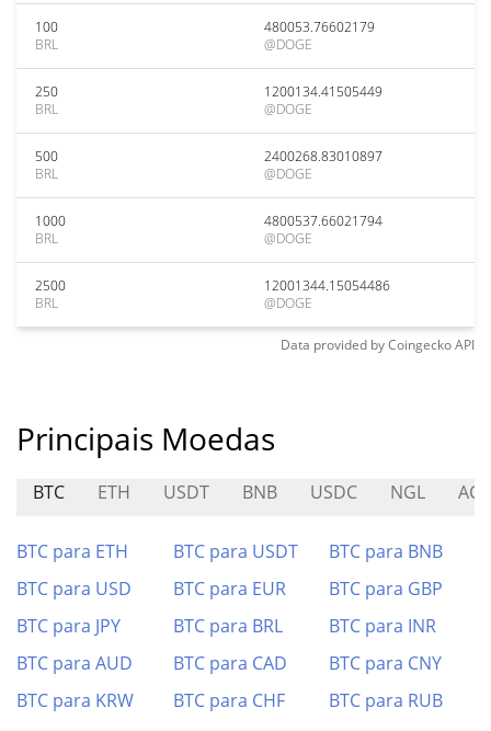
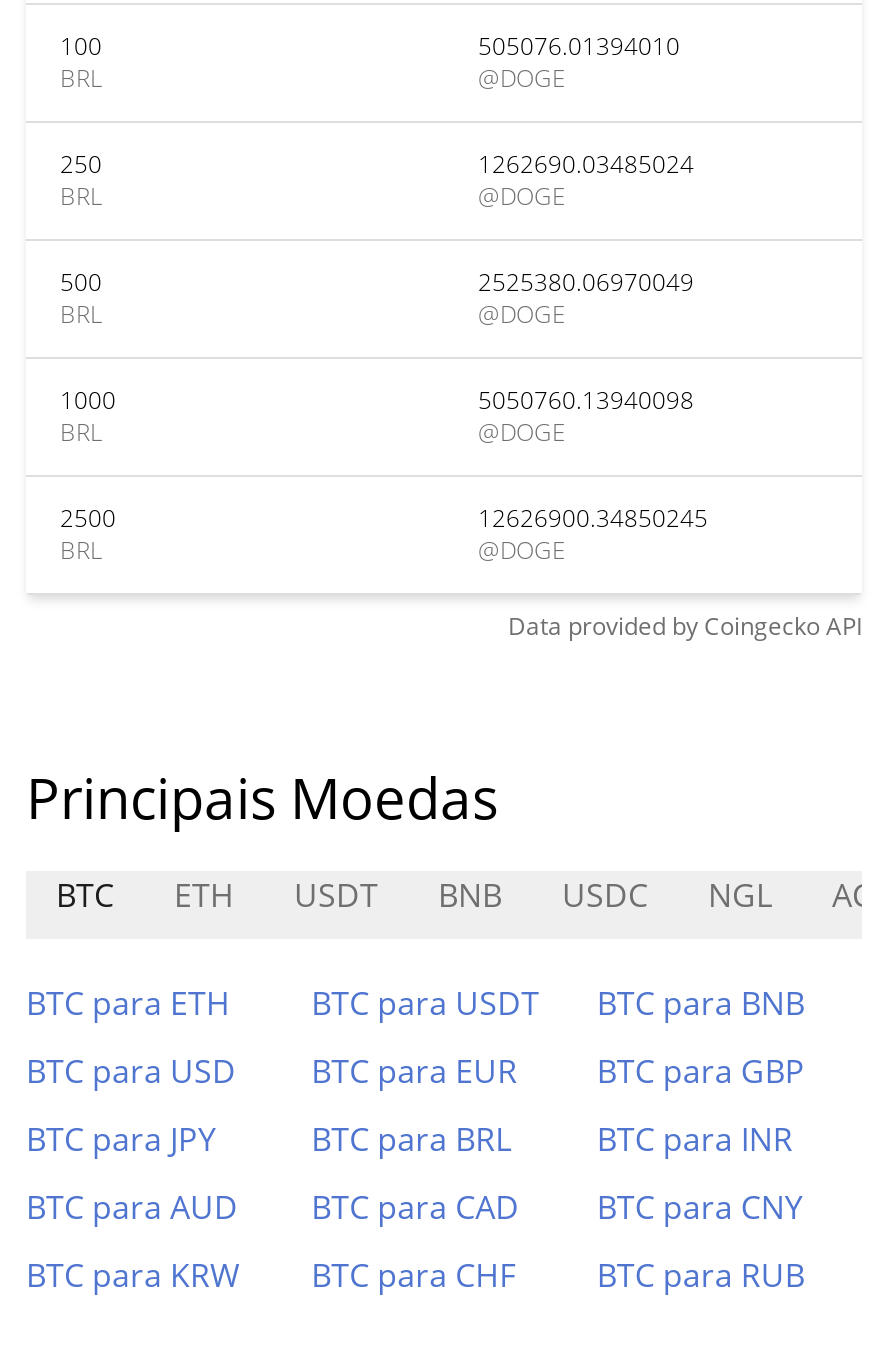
- 480053.76602179
+ 505076.01394010

- 1200134.41505449
+ 1262690.03485024

- 2400268.83010897
+ 2525380.06970049

- 4800537.66021794
+ 5050760.13940098

- 12001344.15054486
+ 12626900.34850245
